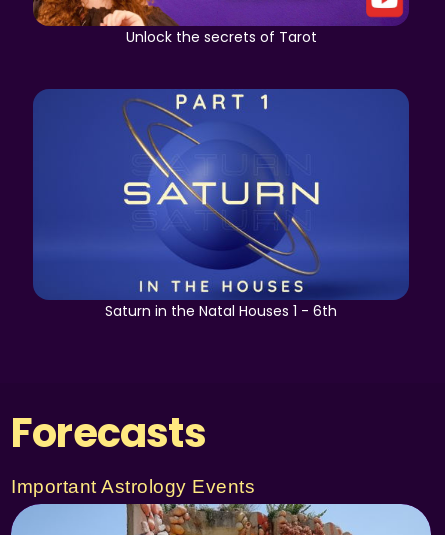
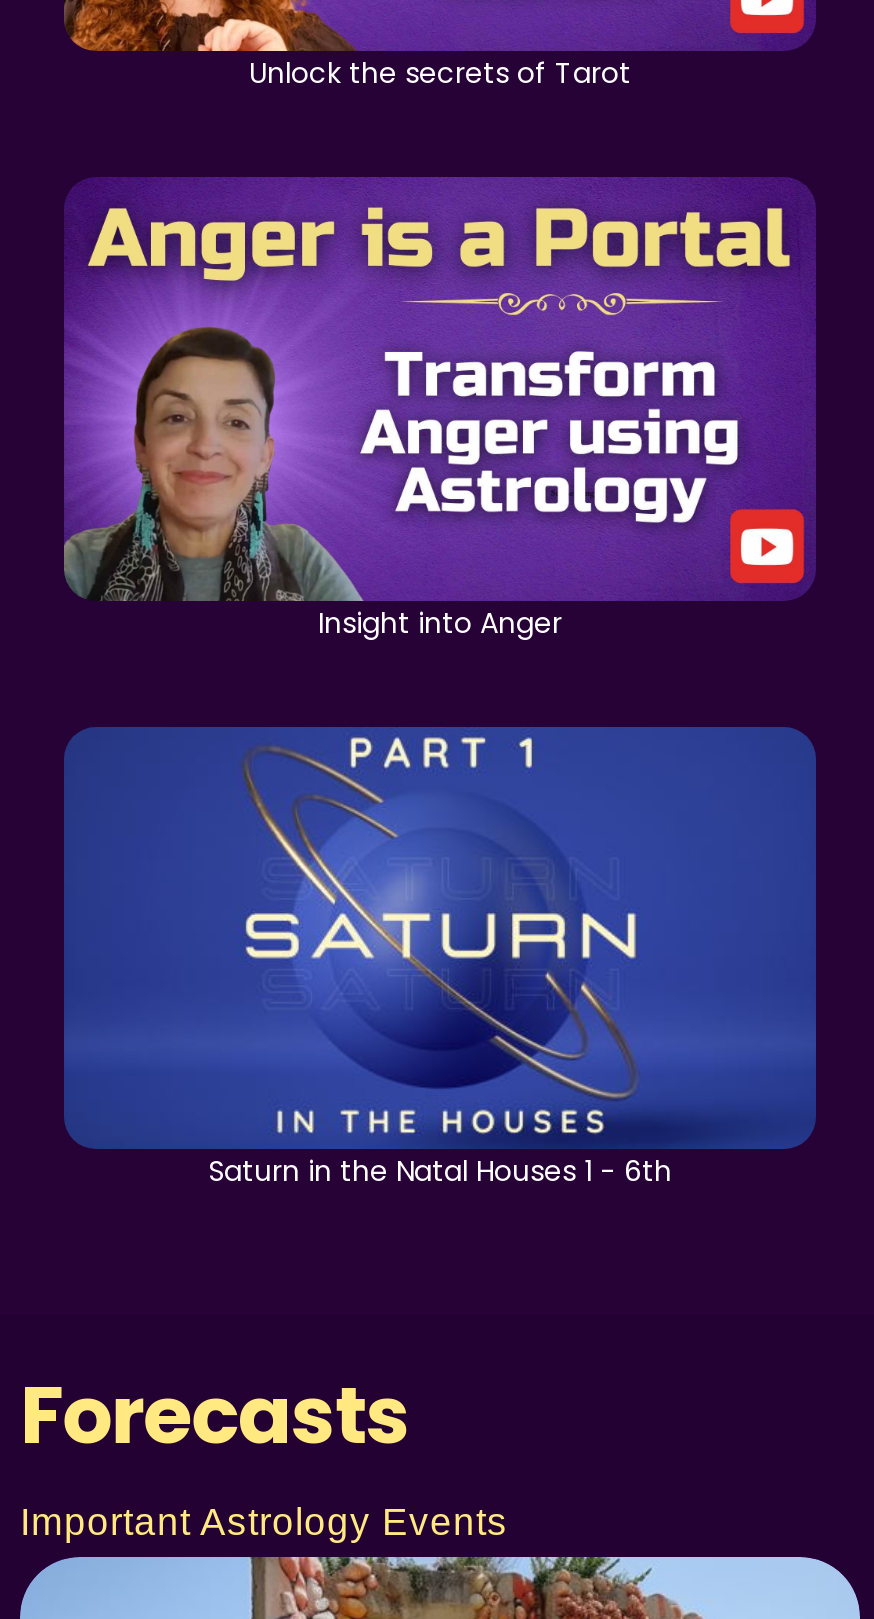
+ [image]
+ Insight into Anger
